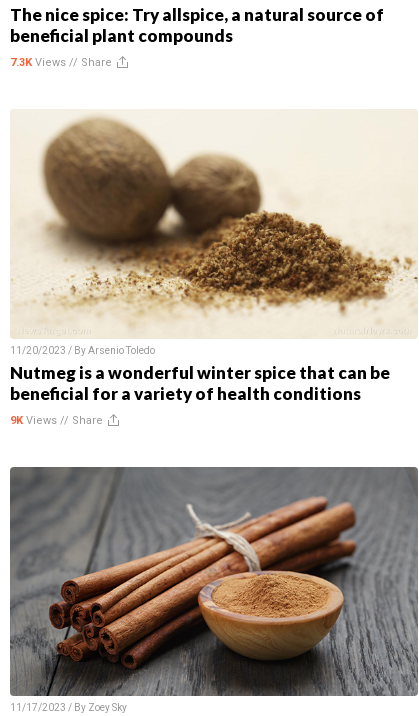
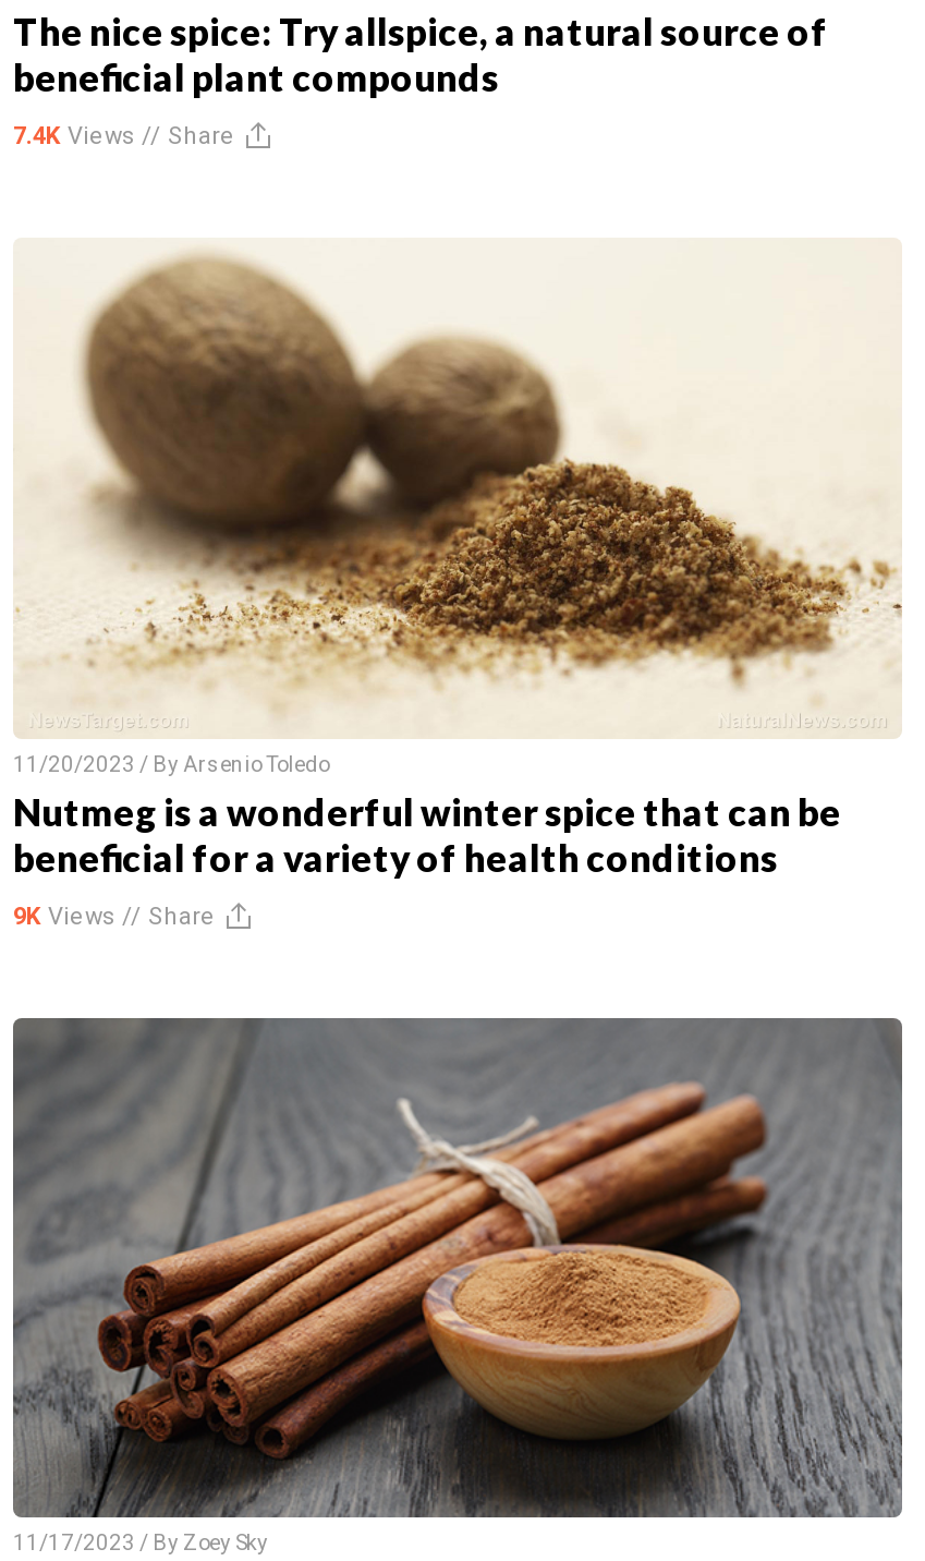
- 7.3K Views // Share
+ 7.4K Views // Share
